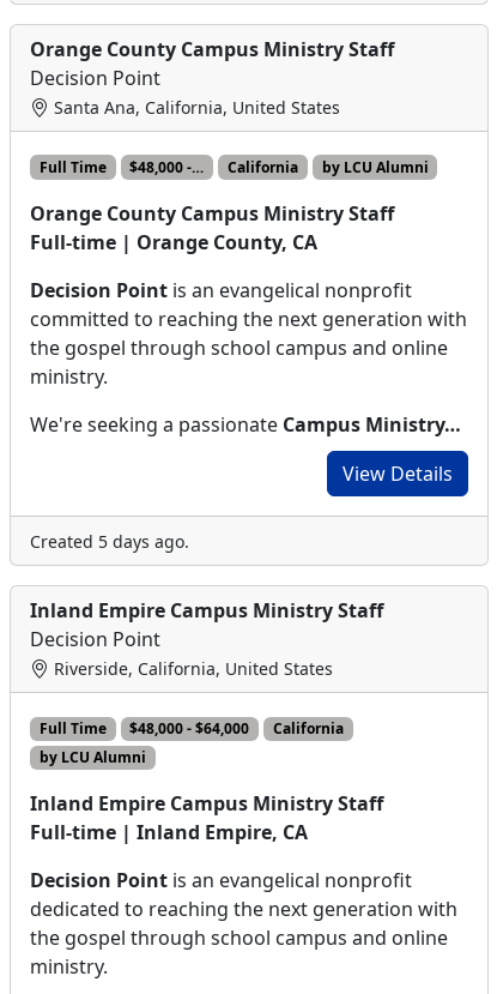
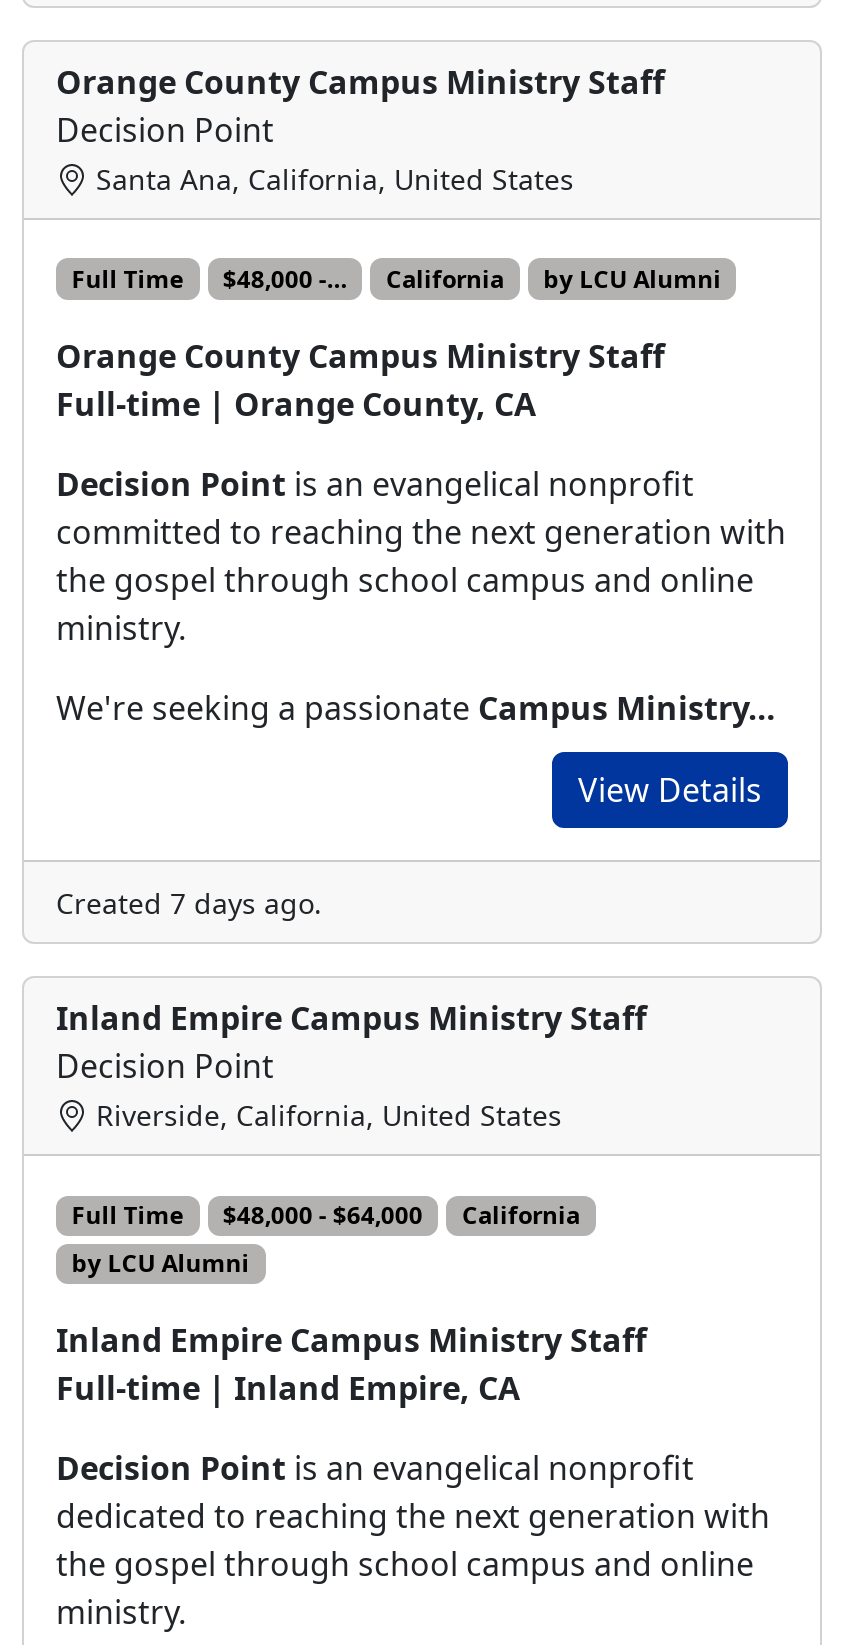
- Created 5 days ago.
+ Created 7 days ago.
